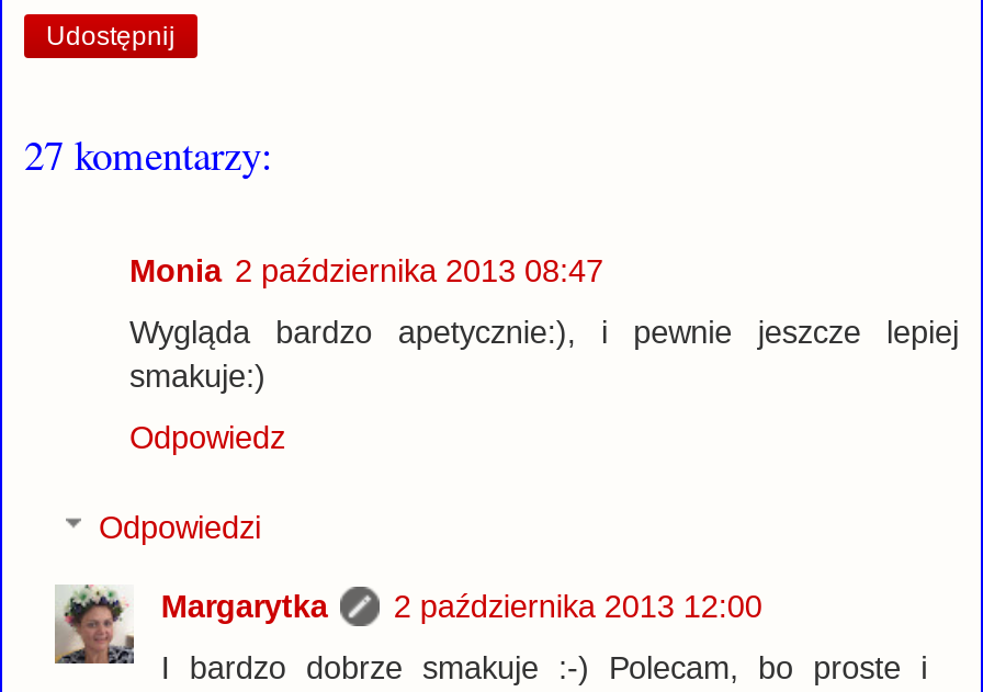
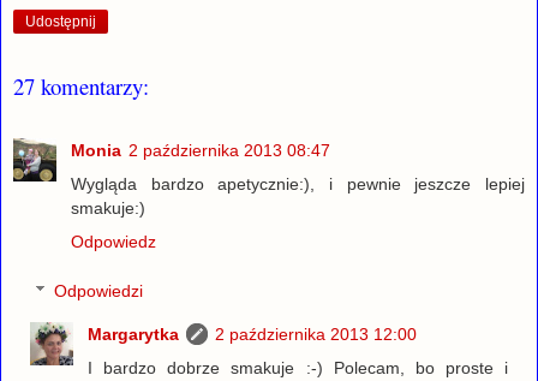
+ [image]
